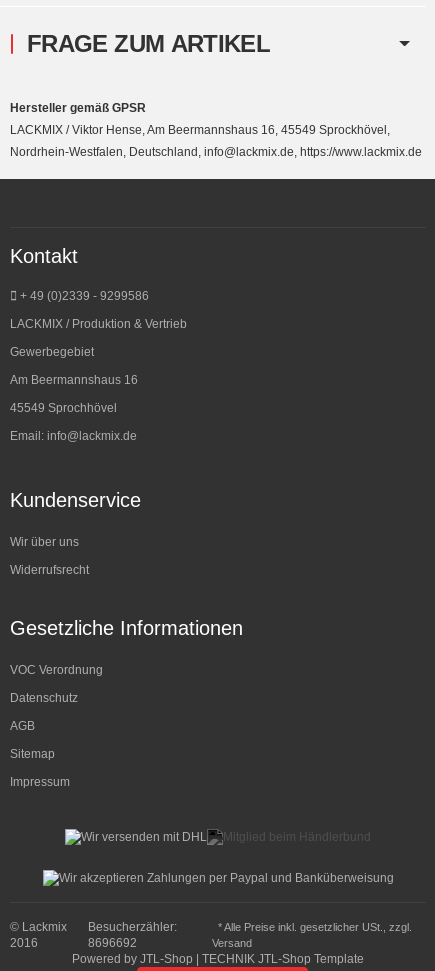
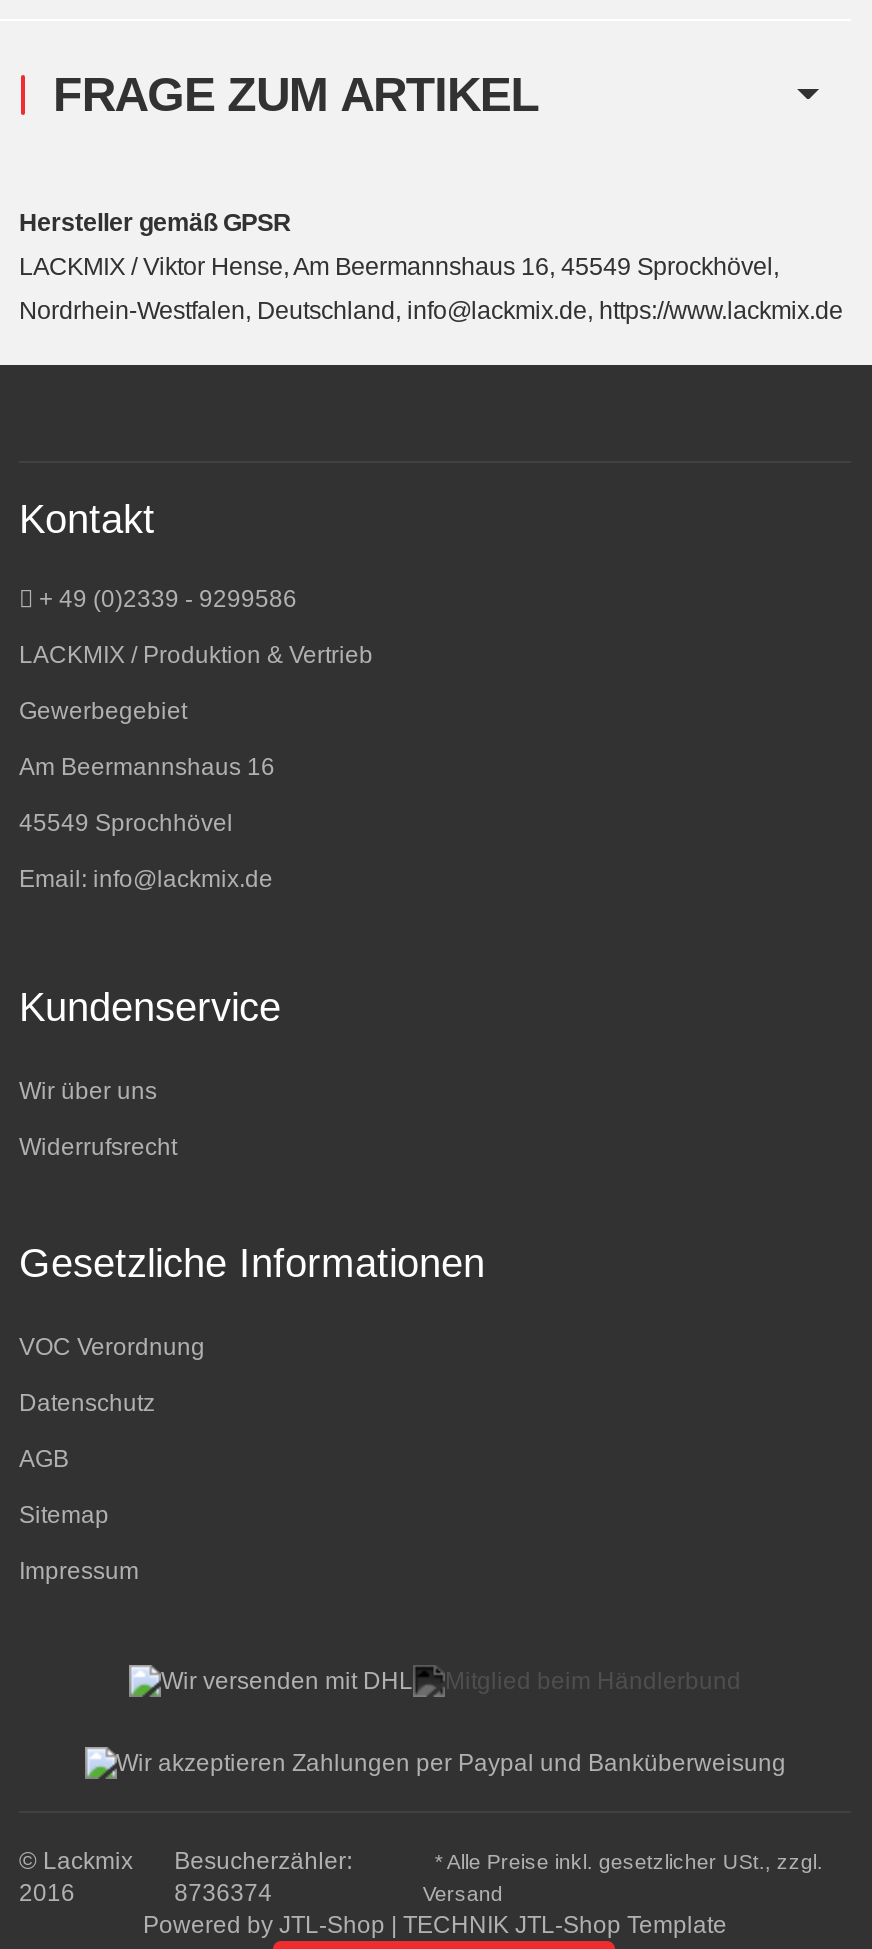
- 8696692
+ 8736374
